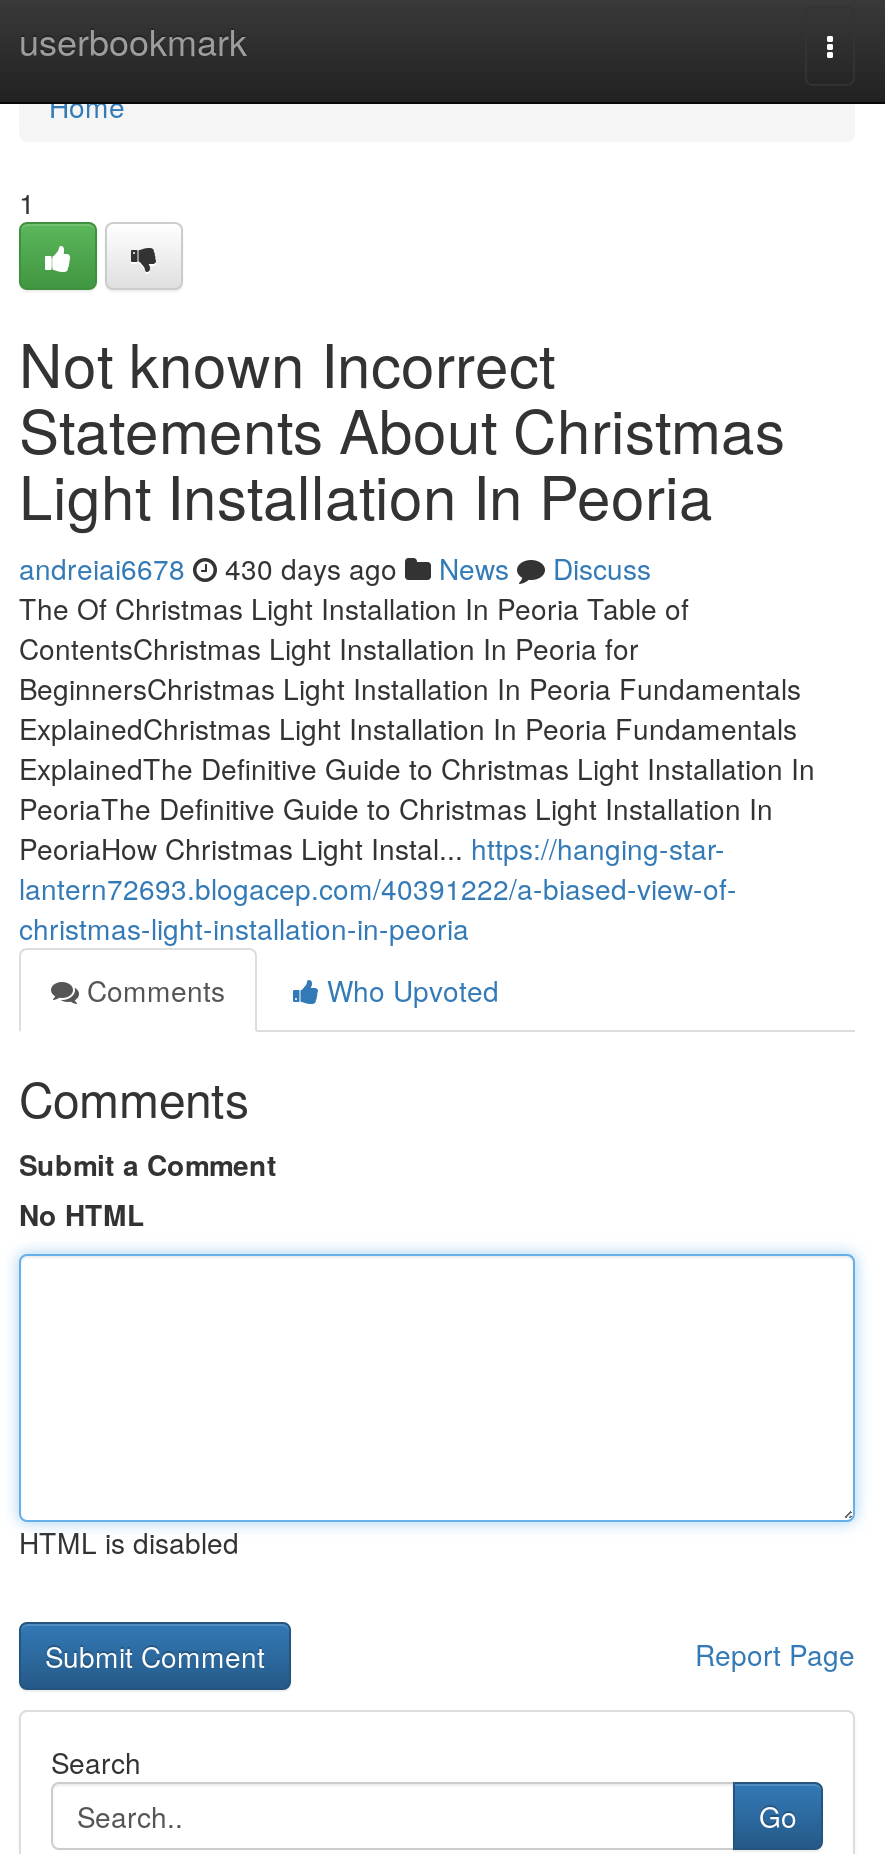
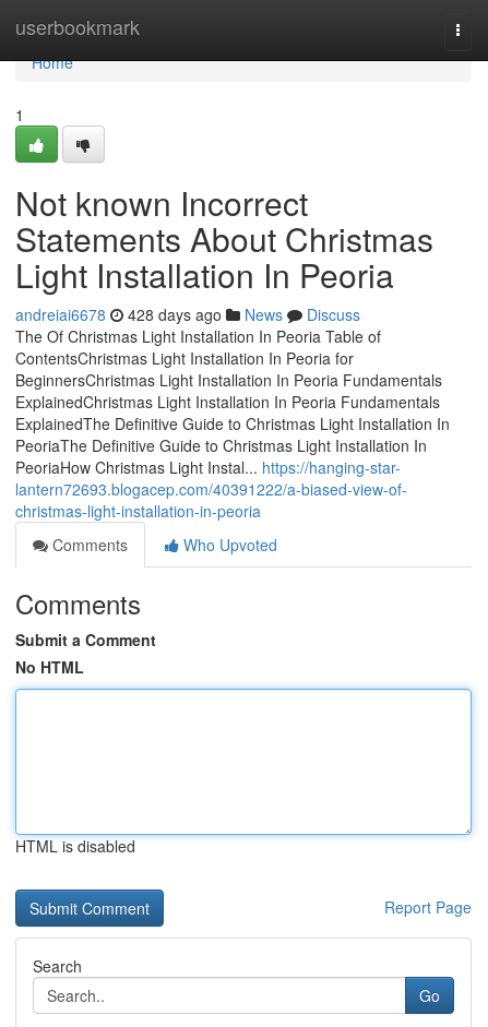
- andreiai6678 430 days ago News Discuss
+ andreiai6678 428 days ago News Discuss
